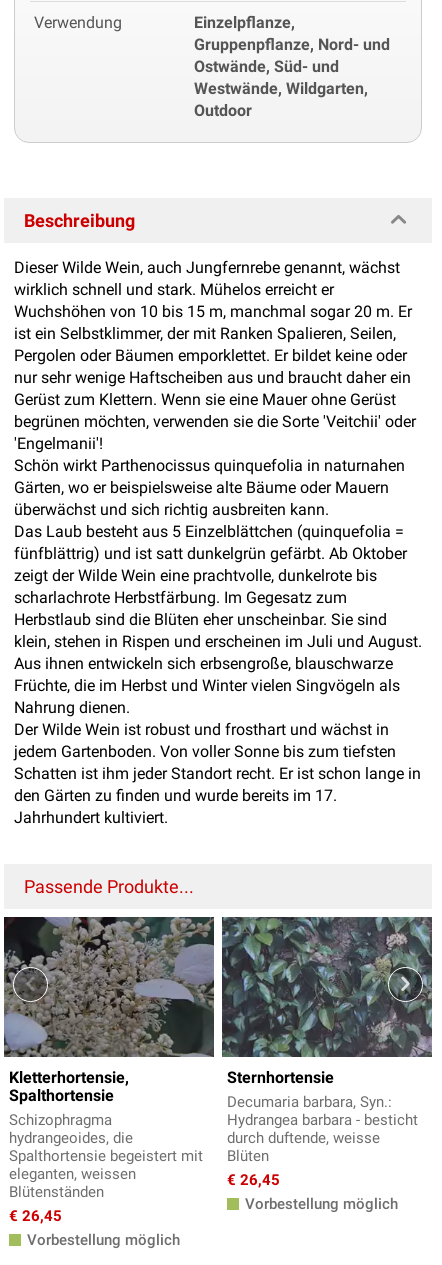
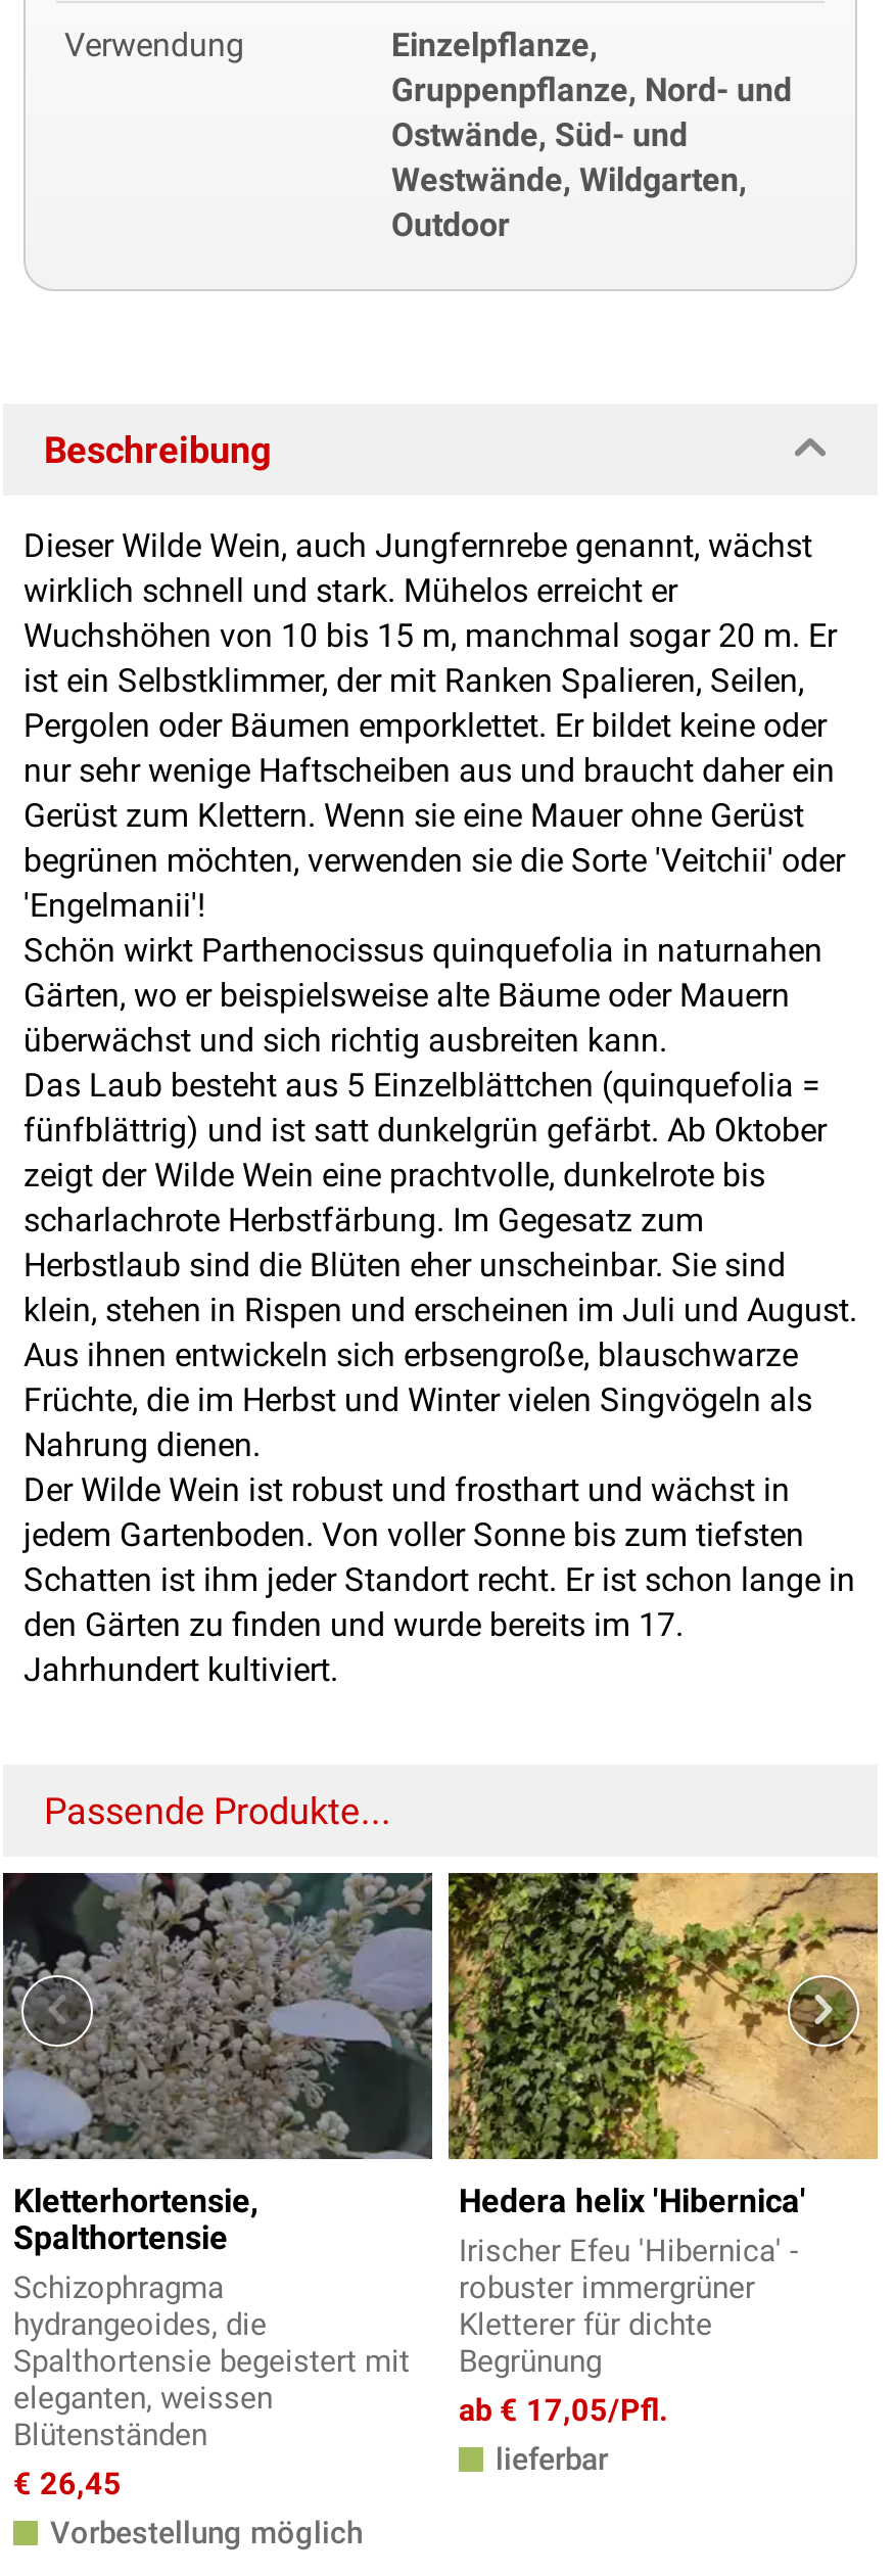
- [image]
- Sternhortensie
- Decumaria barbara, Syn.:
- Hydrangea barbara - besticht
- durch duftende, weisse
- Blüten
- € 26,45
- Vorbestellung möglich
+ [image]
+ Hedera helix 'Hibernica'
+ Irischer Efeu 'Hibernica' -
+ robuster immergrüner
+ Kletterer für dichte
+ Begrünung
+ ab € 17,05/Pfl.
+ lieferbar
